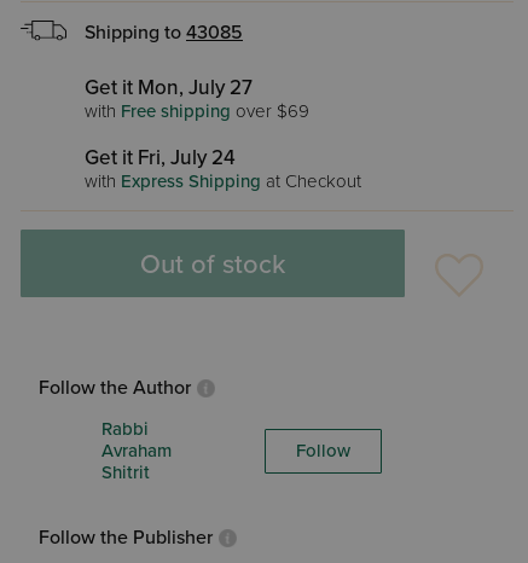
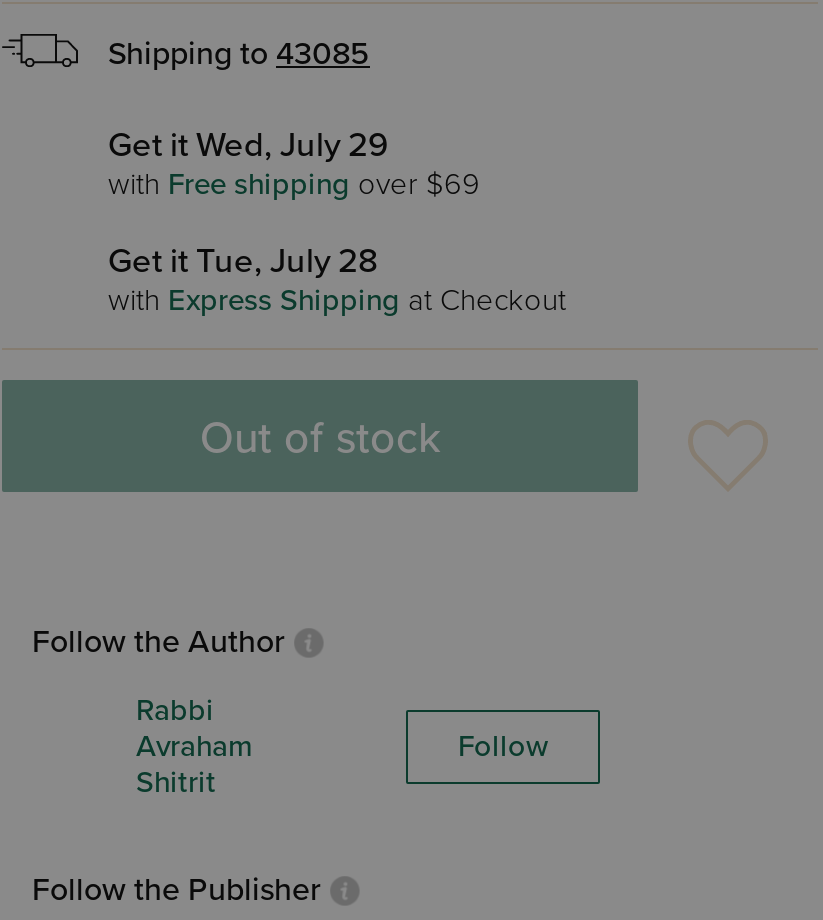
- Get it Mon, July 27
+ Get it Wed, July 29

- Get it Fri, July 24
+ Get it Tue, July 28
